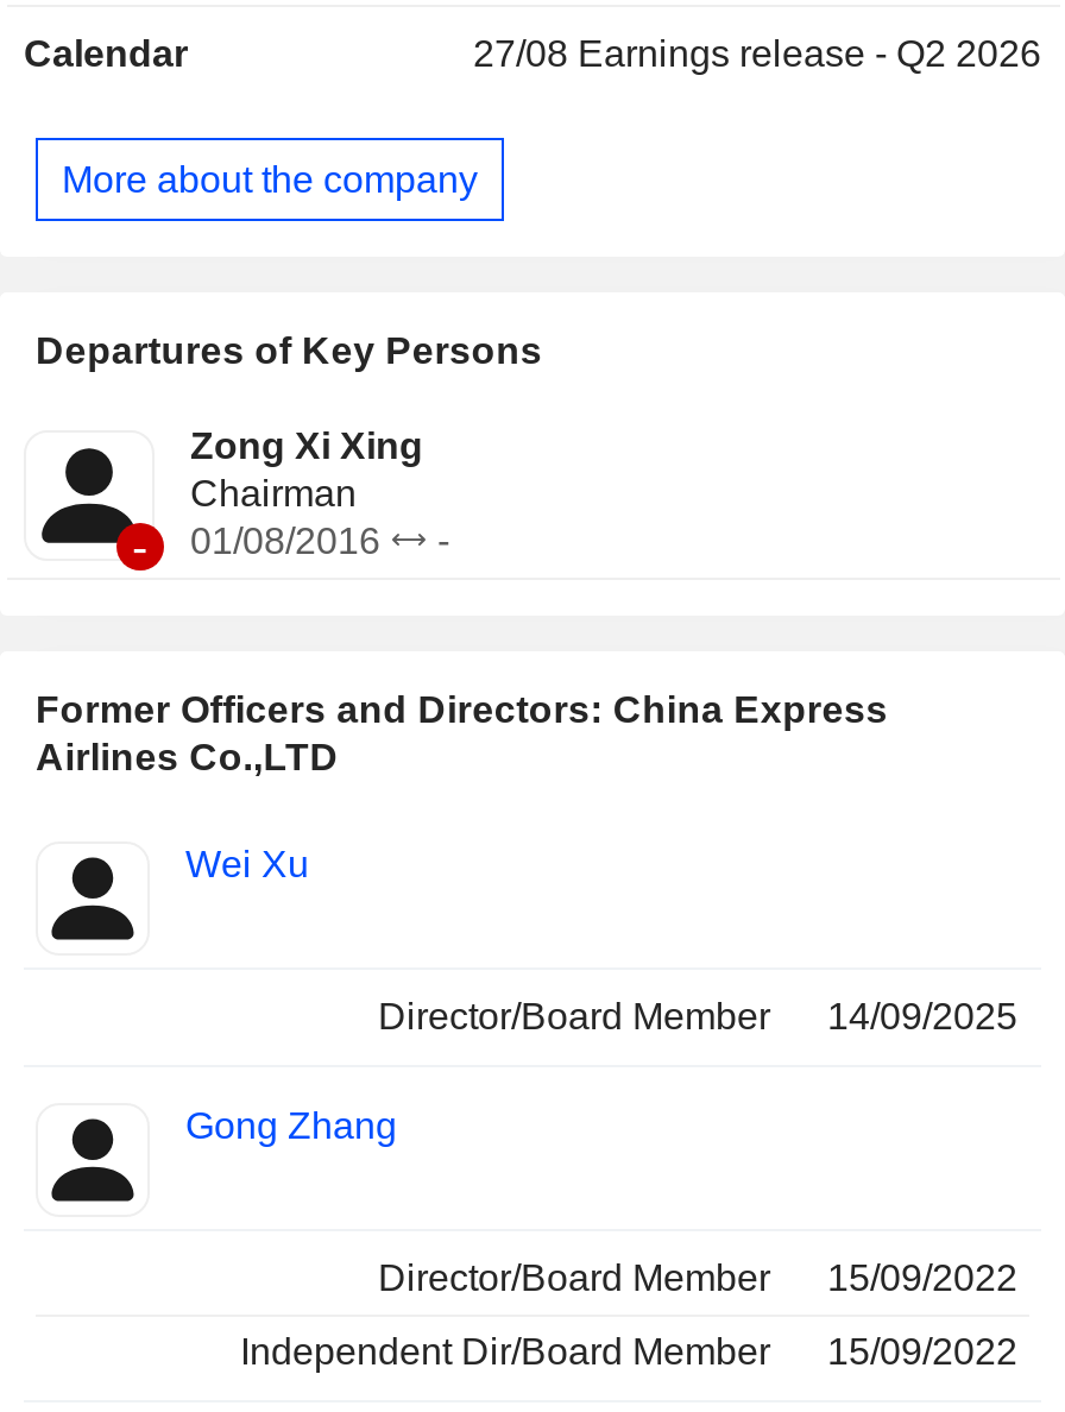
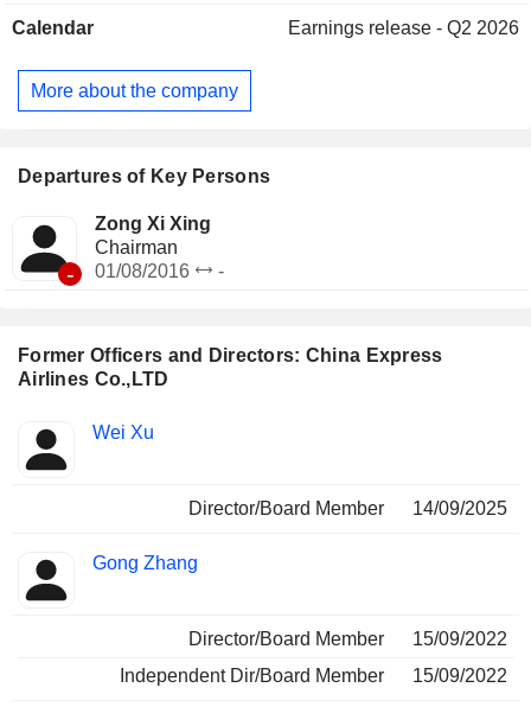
- 27/08 Earnings release - Q2 2026
+ Earnings release - Q2 2026
